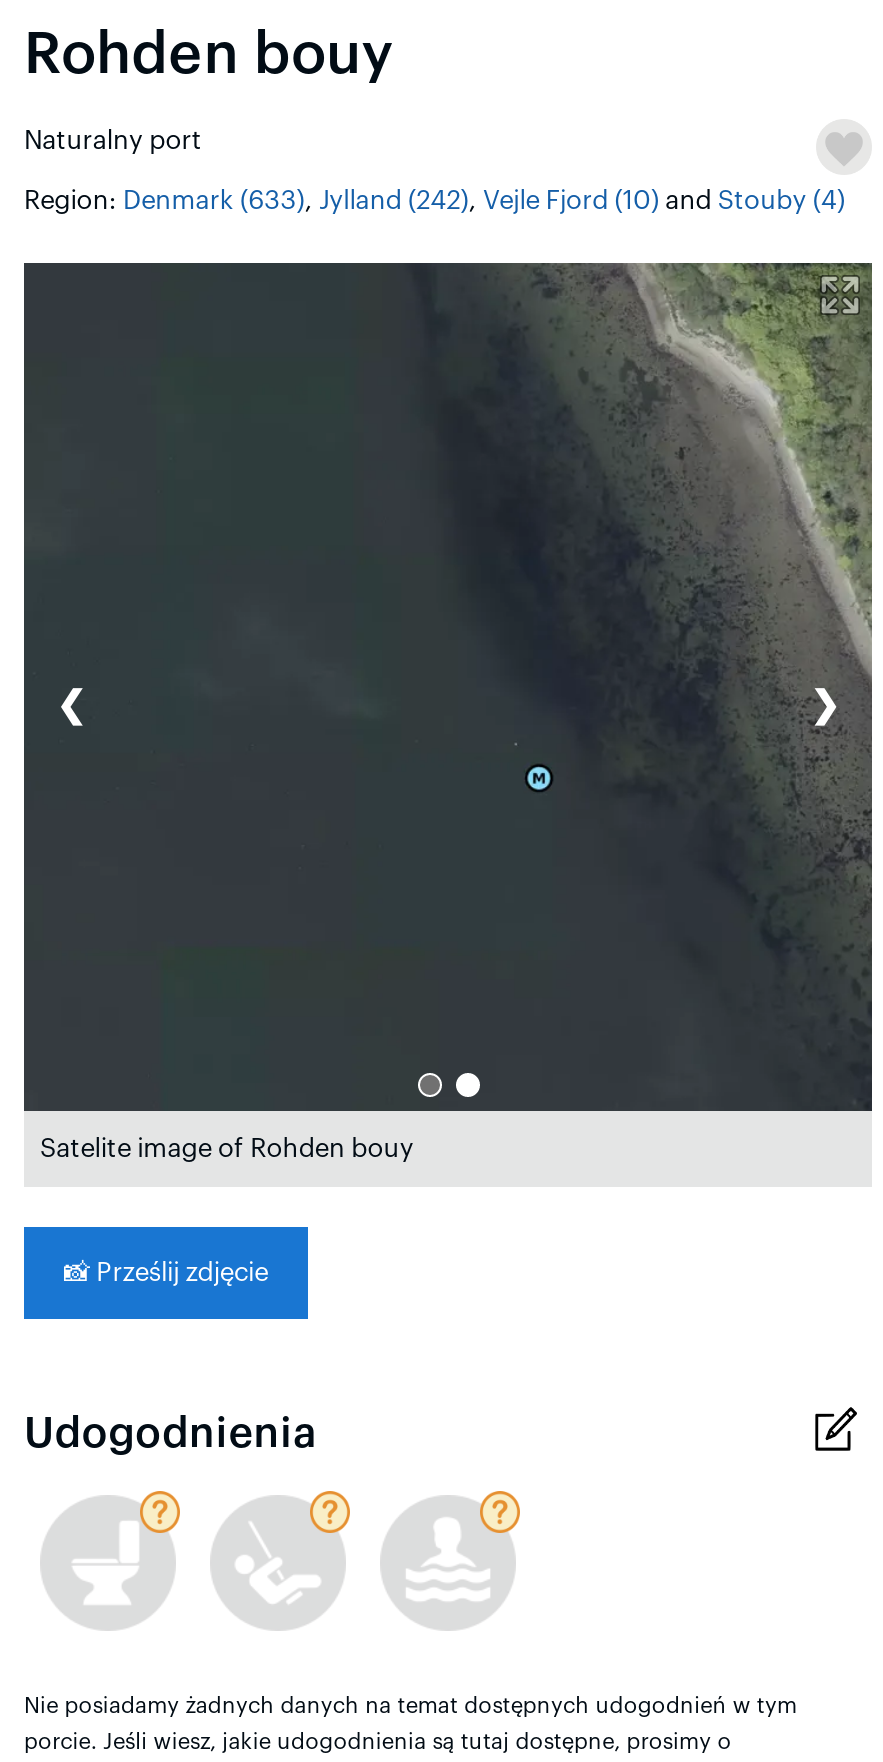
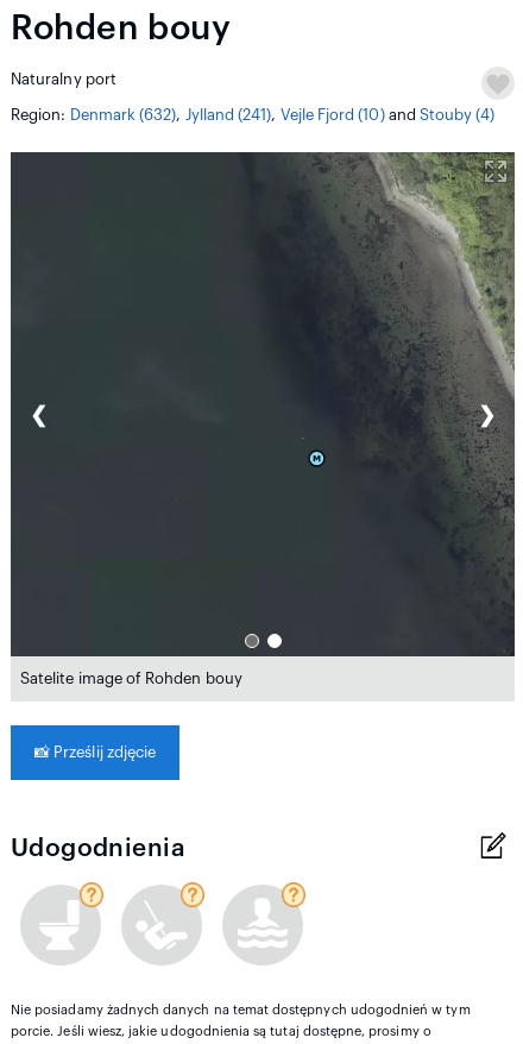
- Region: Denmark (633), Jylland (242), Vejle Fjord (10) and Stouby (4)
+ Region: Denmark (632), Jylland (241), Vejle Fjord (10) and Stouby (4)
